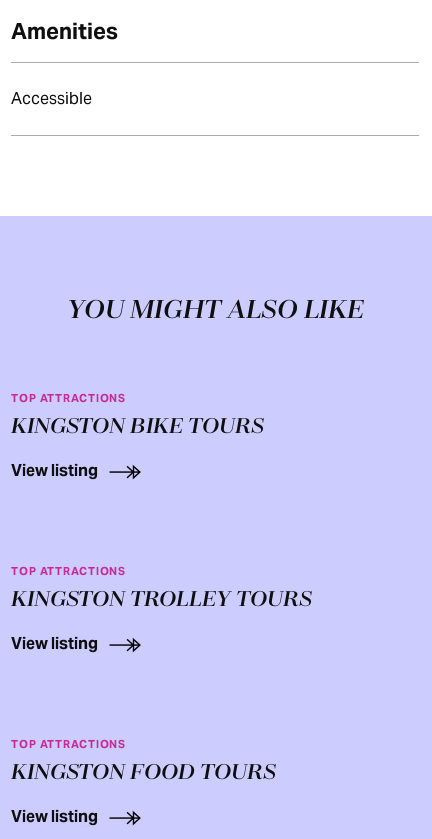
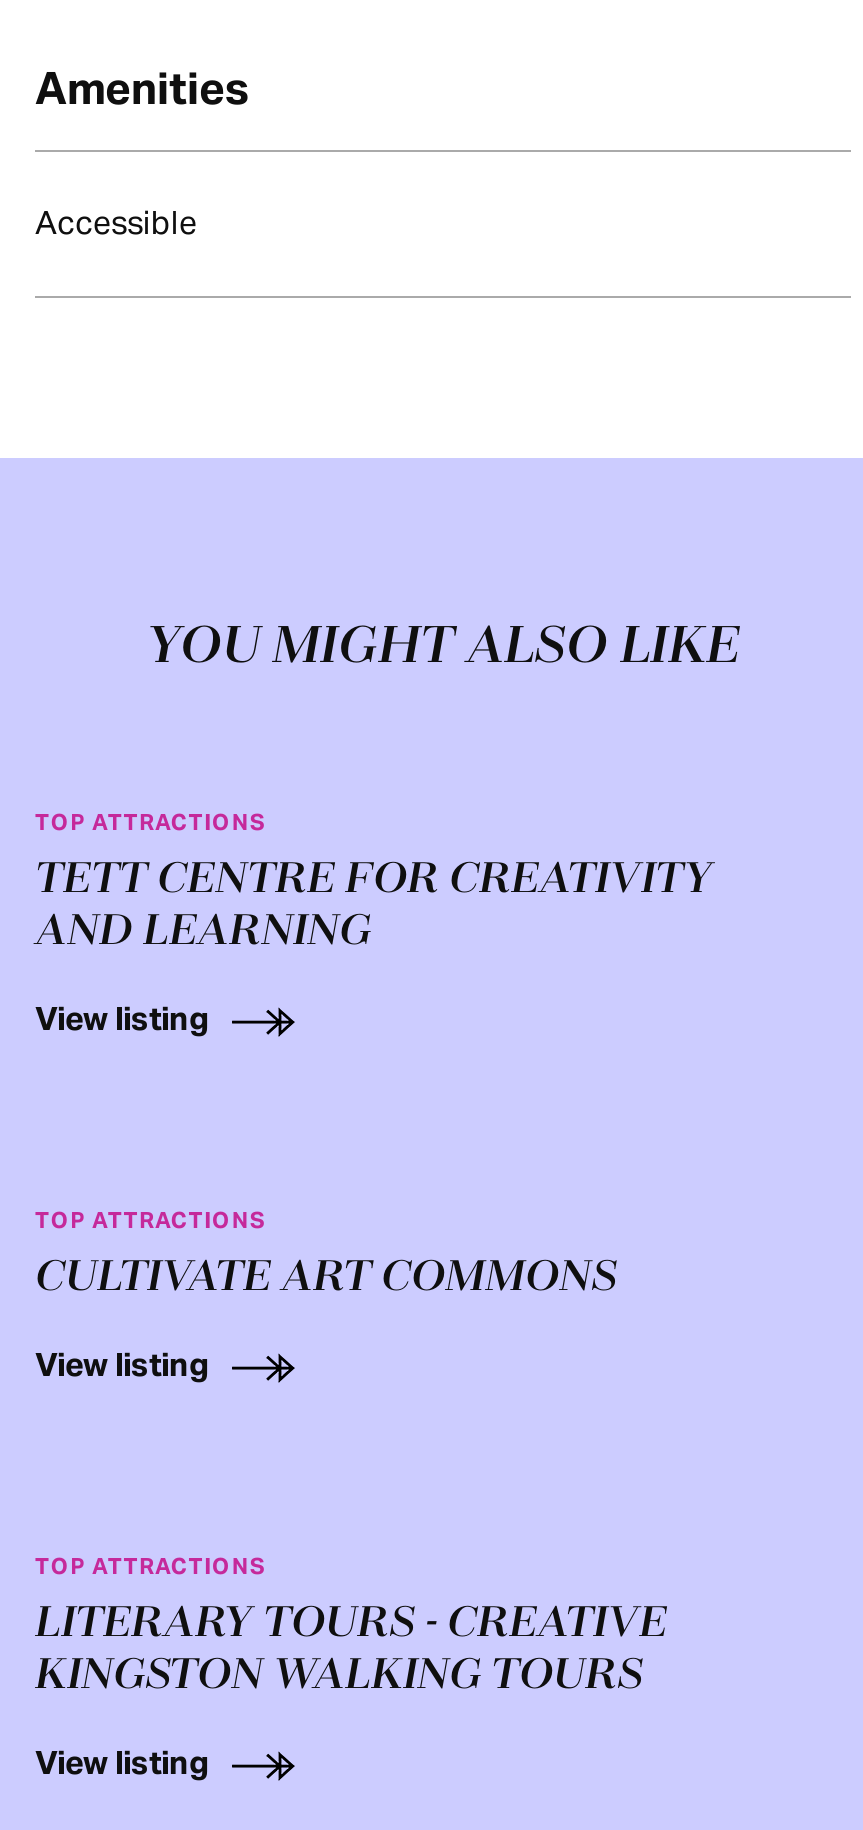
- KINGSTON BIKE TOURS
+ TETT CENTRE FOR CREATIVITY
+ AND LEARNING

- KINGSTON TROLLEY TOURS
+ CULTIVATE ART COMMONS

- KINGSTON FOOD TOURS
+ LITERARY TOURS - CREATIVE
+ KINGSTON WALKING TOURS
